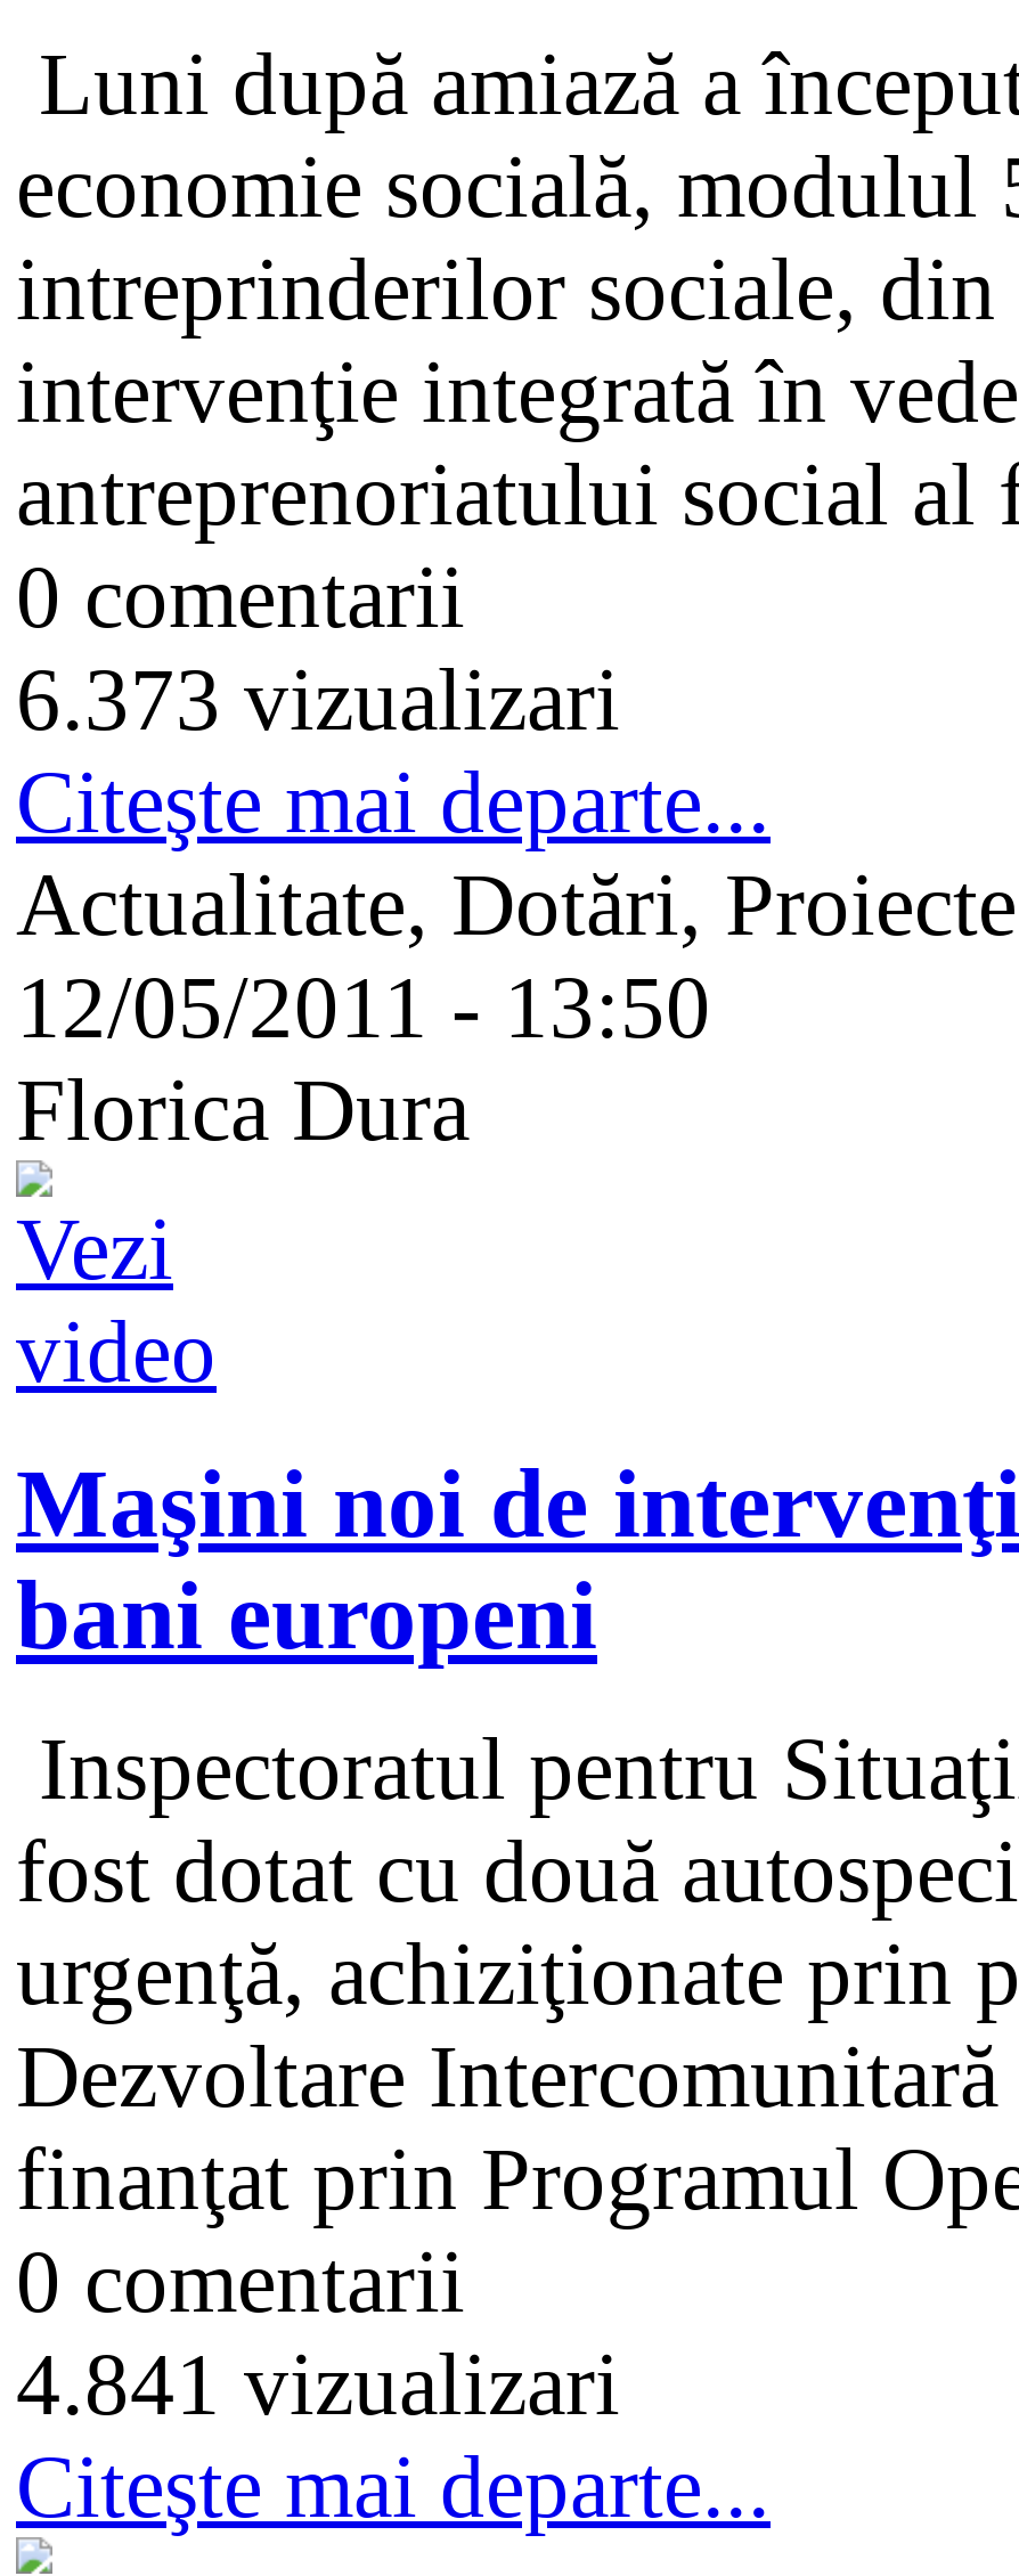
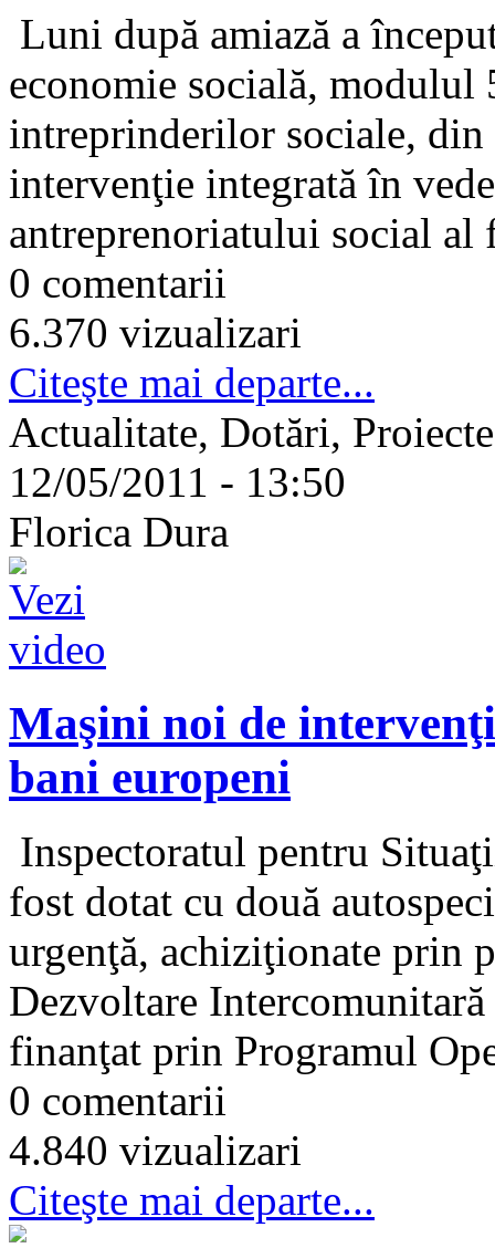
- 6.373 vizualizari
+ 6.370 vizualizari

- 4.841 vizualizari
+ 4.840 vizualizari
